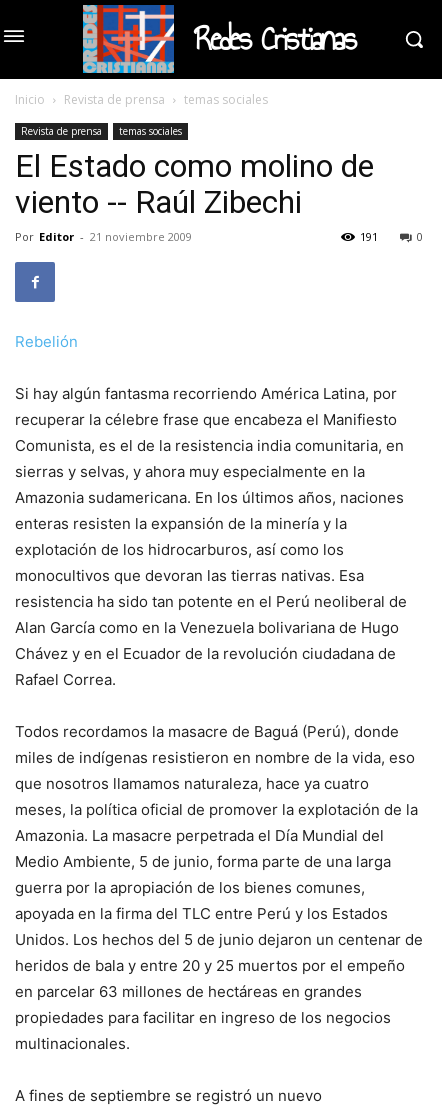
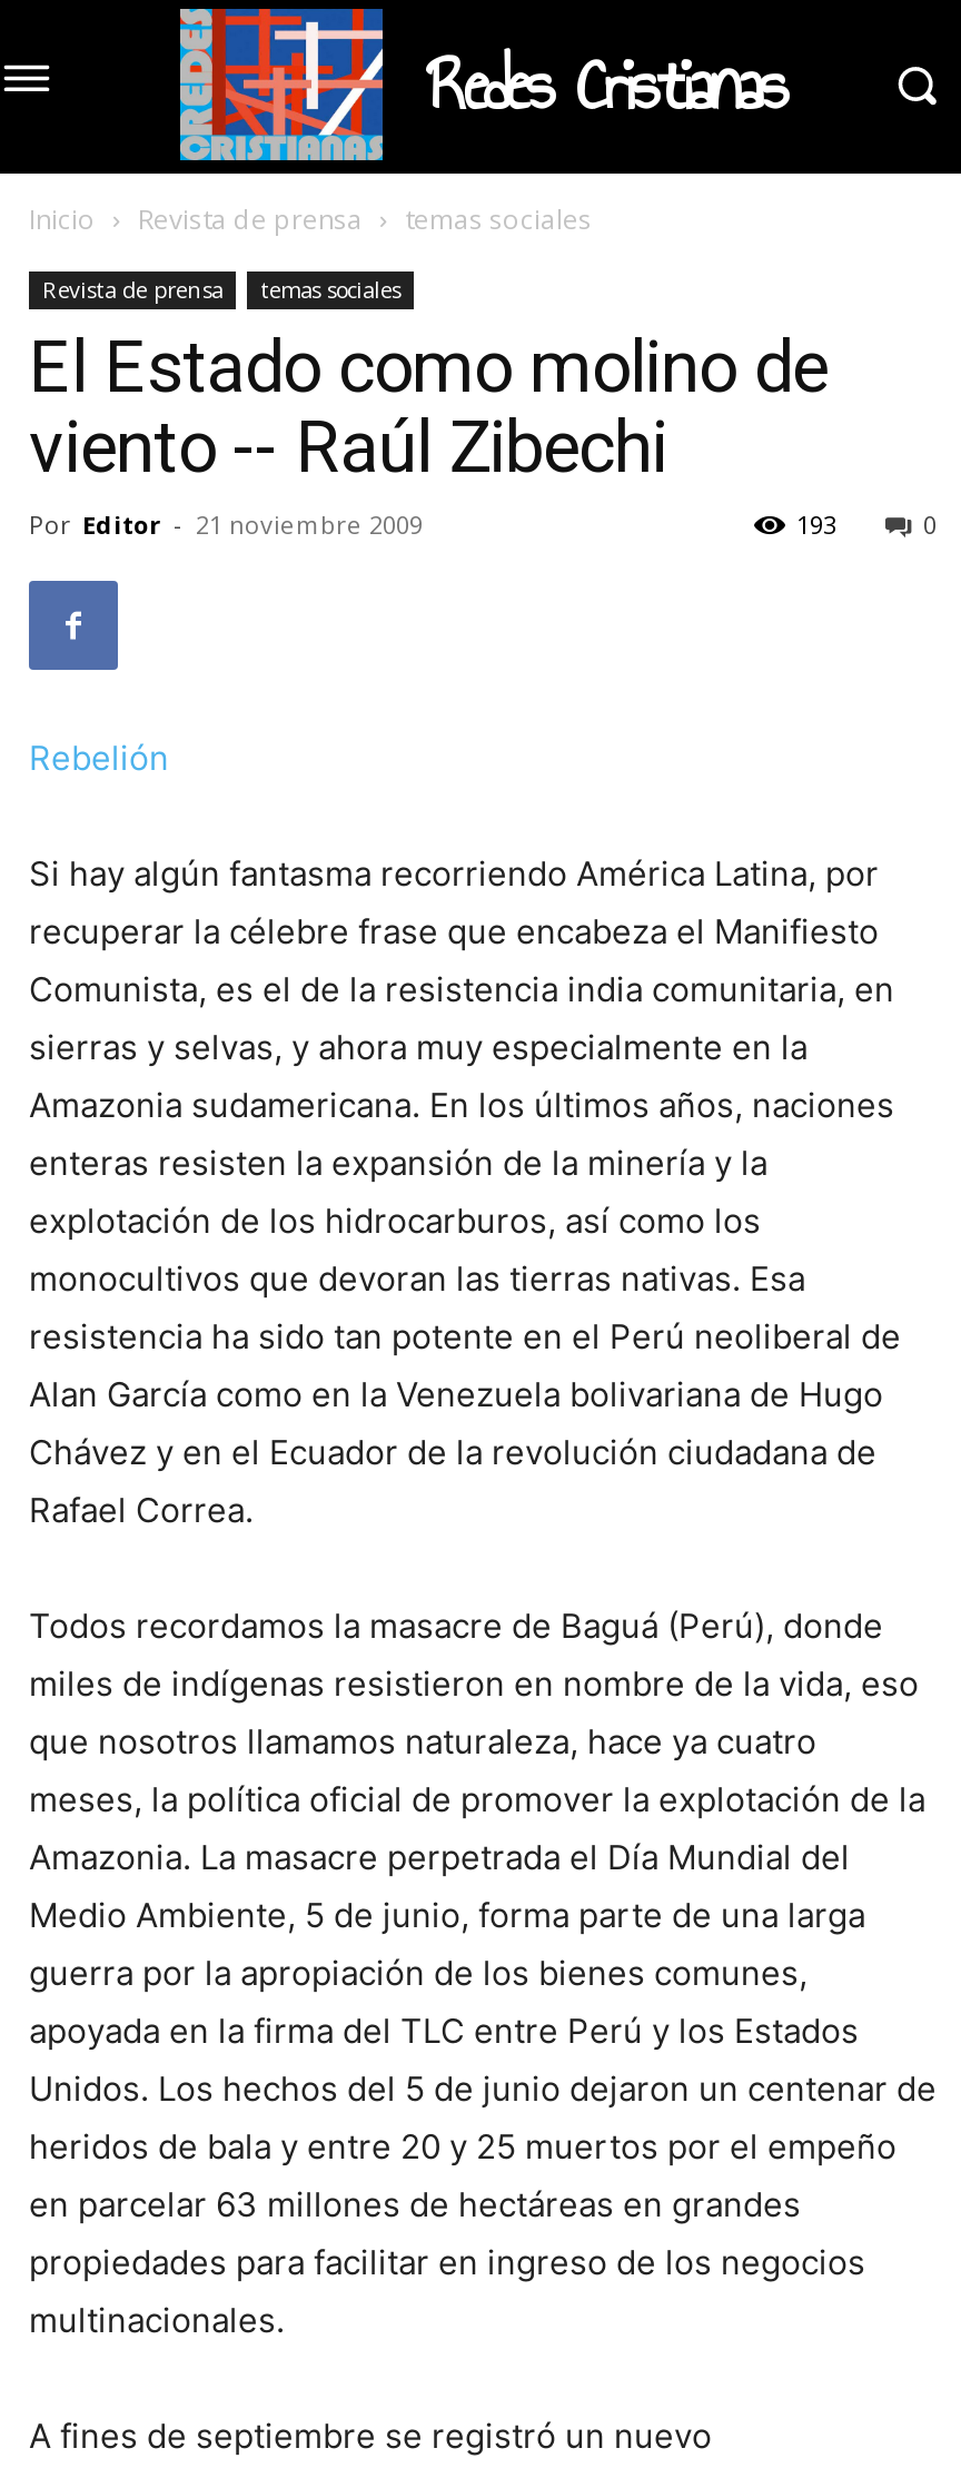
- 191
+ 193
